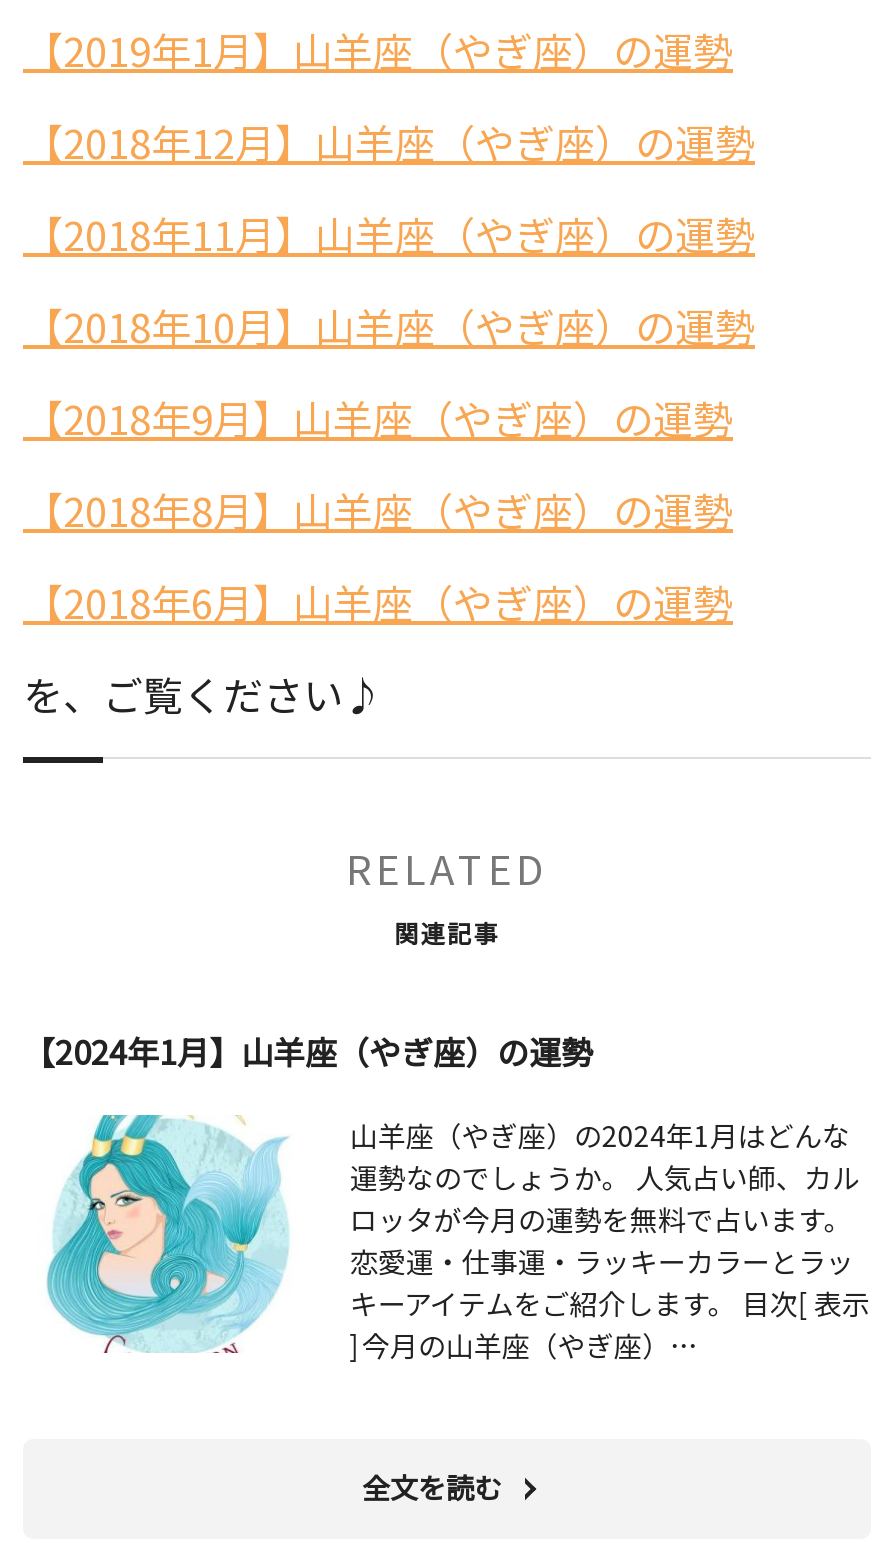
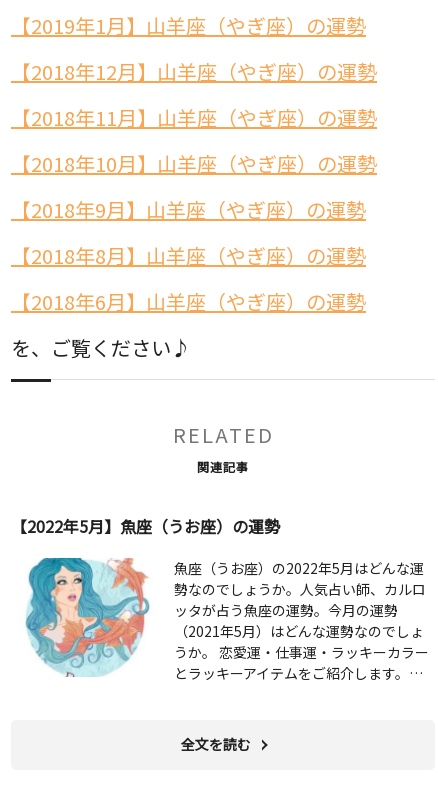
- 【2024年1月】山羊座（やぎ座）の運勢
+ 【2022年5月】魚座（うお座）の運勢

- [image]
- 山羊座（やぎ座）の2024年1月はどんな
- 運勢なのでしょうか。 人気占い師、カル
- ロッタが今月の運勢を無料で占います。
- 恋愛運・仕事運・ラッキーカラーとラッ
- キーアイテムをご紹介します。 目次[ 表示
- ]今月の山羊座（やぎ座）…
+ [image]
+ 魚座（うお座）の2022年5月はどんな運
+ 勢なのでしょうか。人気占い師、カルロ
+ ッタが占う魚座の運勢。今月の運勢
+ （2021年5月）はどんな運勢なのでしょ
+ うか。 恋愛運・仕事運・ラッキーカラー
+ とラッキーアイテムをご紹介します。…
